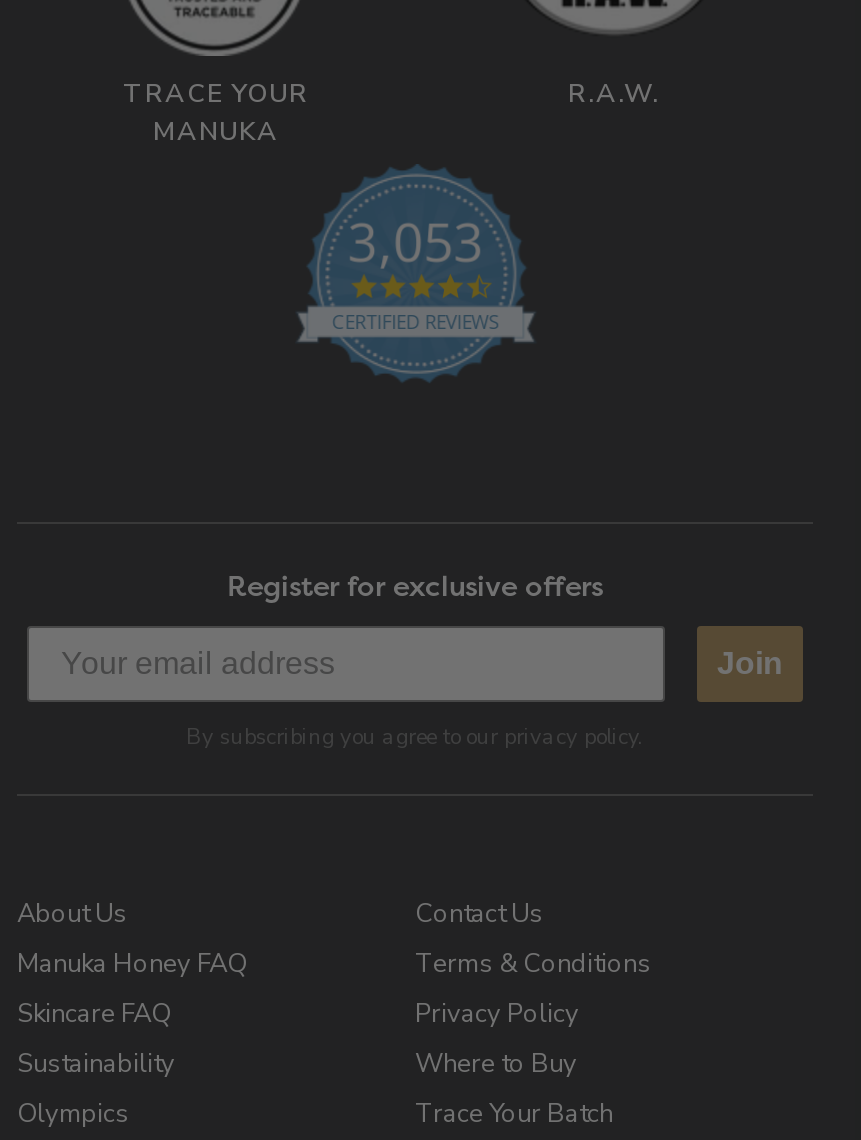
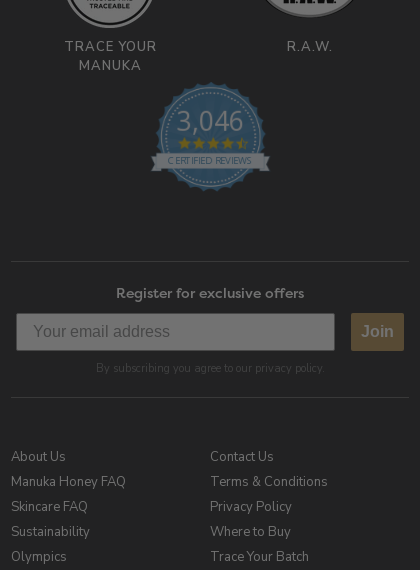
- 3,053
+ 3,046
